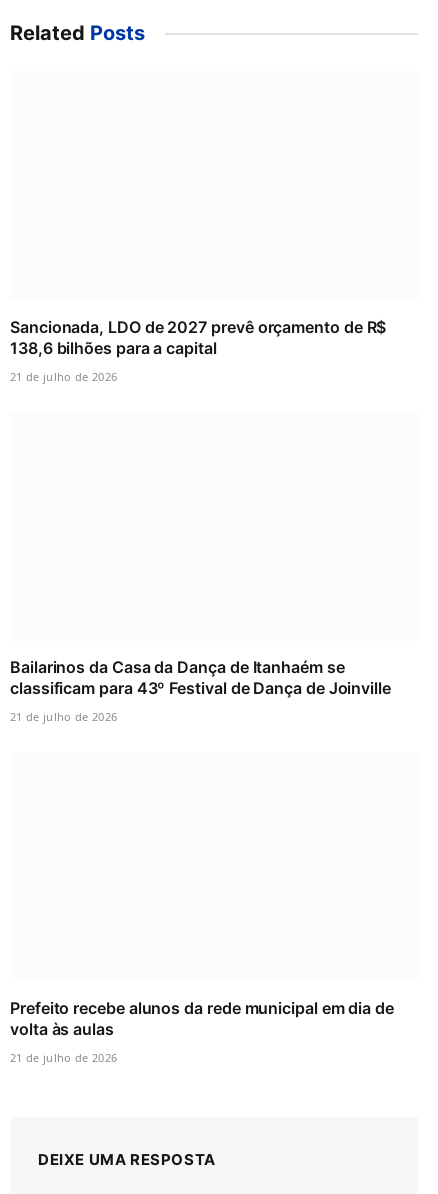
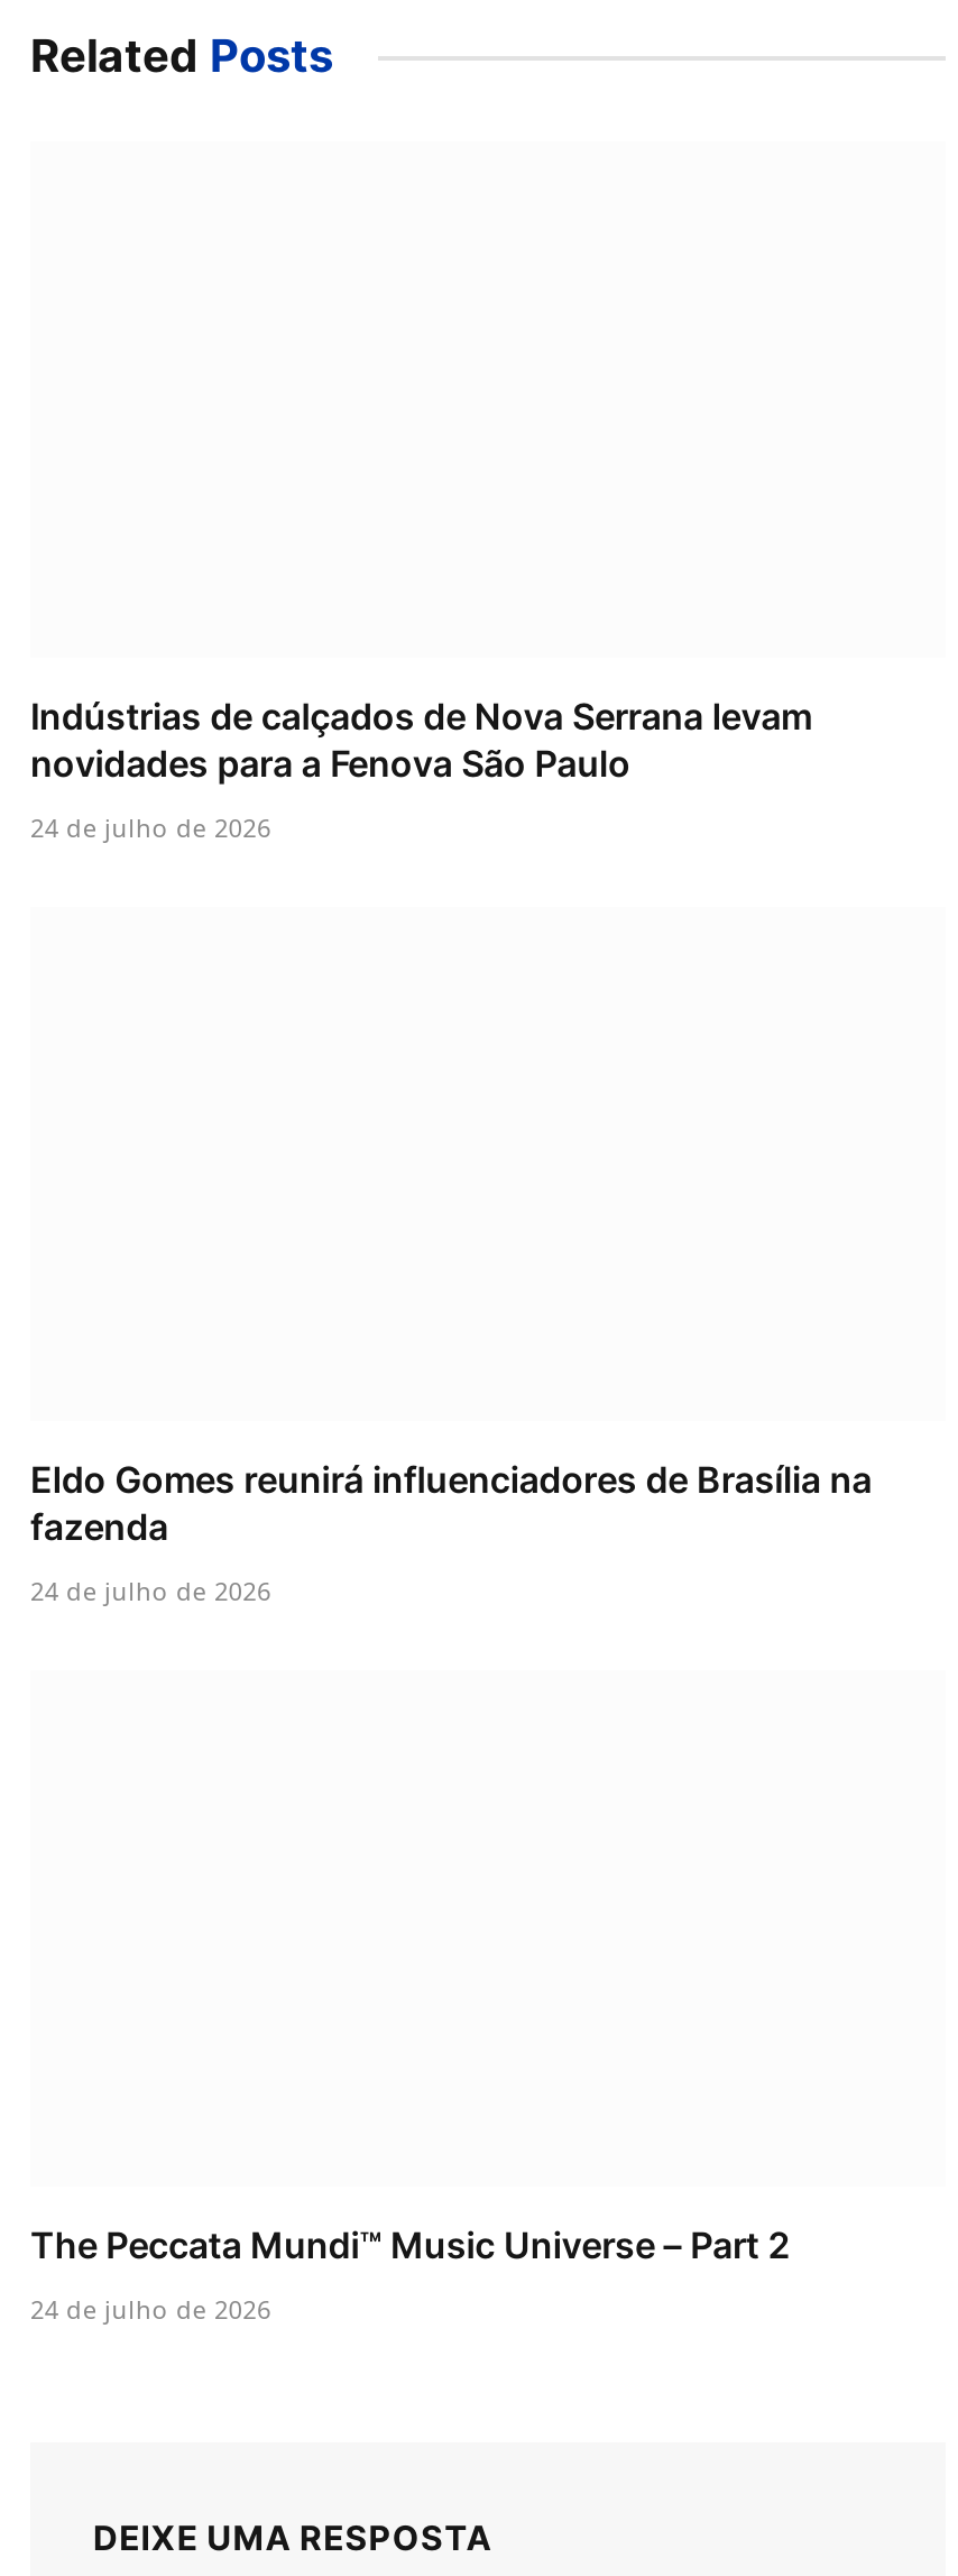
- Sancionada, LDO de 2027 prevê orçamento de R$
- 138,6 bilhões para a capital
+ Indústrias de calçados de Nova Serrana levam
+ novidades para a Fenova São Paulo

- 21 de julho de 2026
+ 24 de julho de 2026

- Bailarinos da Casa da Dança de Itanhaém se
- classificam para 43º Festival de Dança de Joinville
+ Eldo Gomes reunirá influenciadores de Brasília na
+ fazenda

- 21 de julho de 2026
+ 24 de julho de 2026

- Prefeito recebe alunos da rede municipal em dia de
- volta às aulas
+ The Peccata Mundi™ Music Universe – Part 2

- 21 de julho de 2026
+ 24 de julho de 2026
